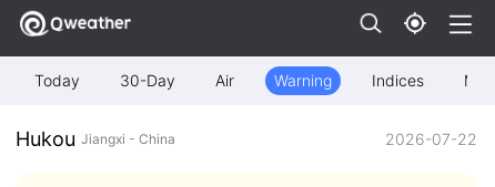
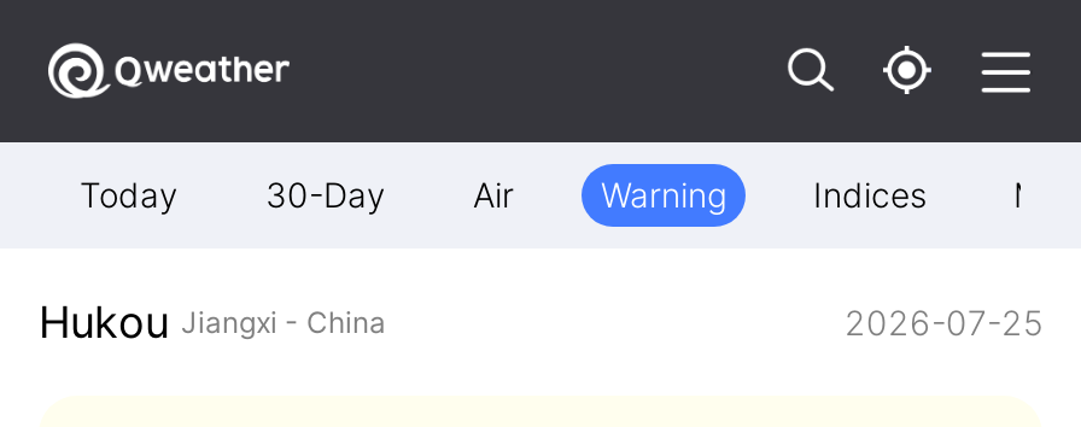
- 2026-07-22
+ 2026-07-25
